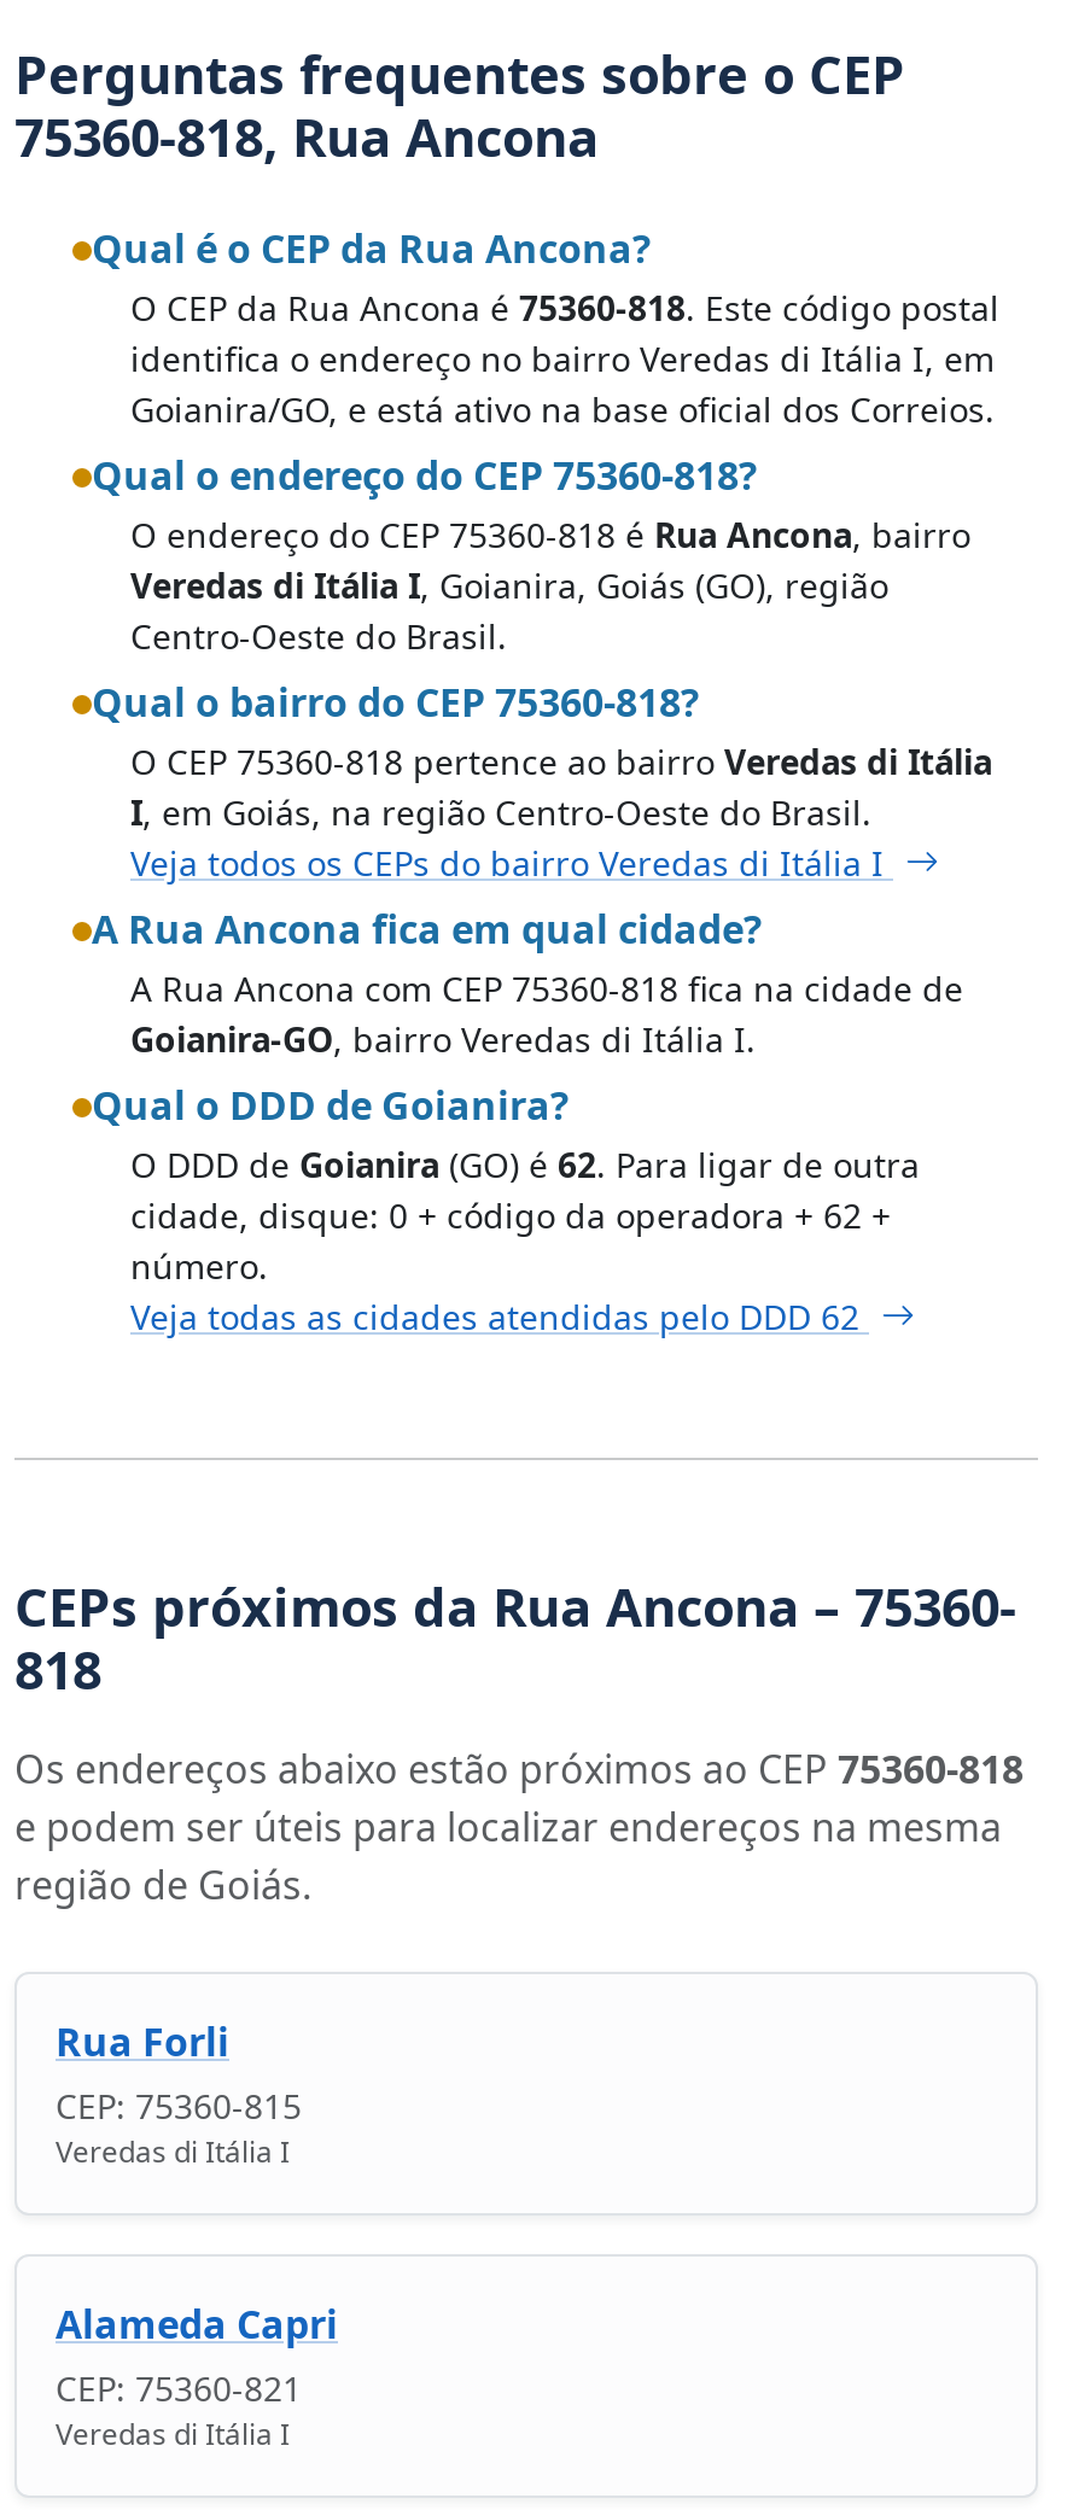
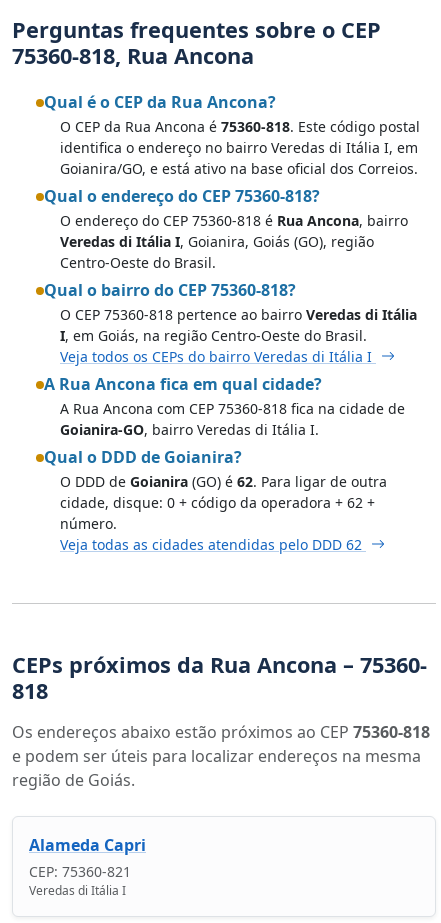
- Rua Forli
- CEP: 75360-815
- Veredas di Itália I
